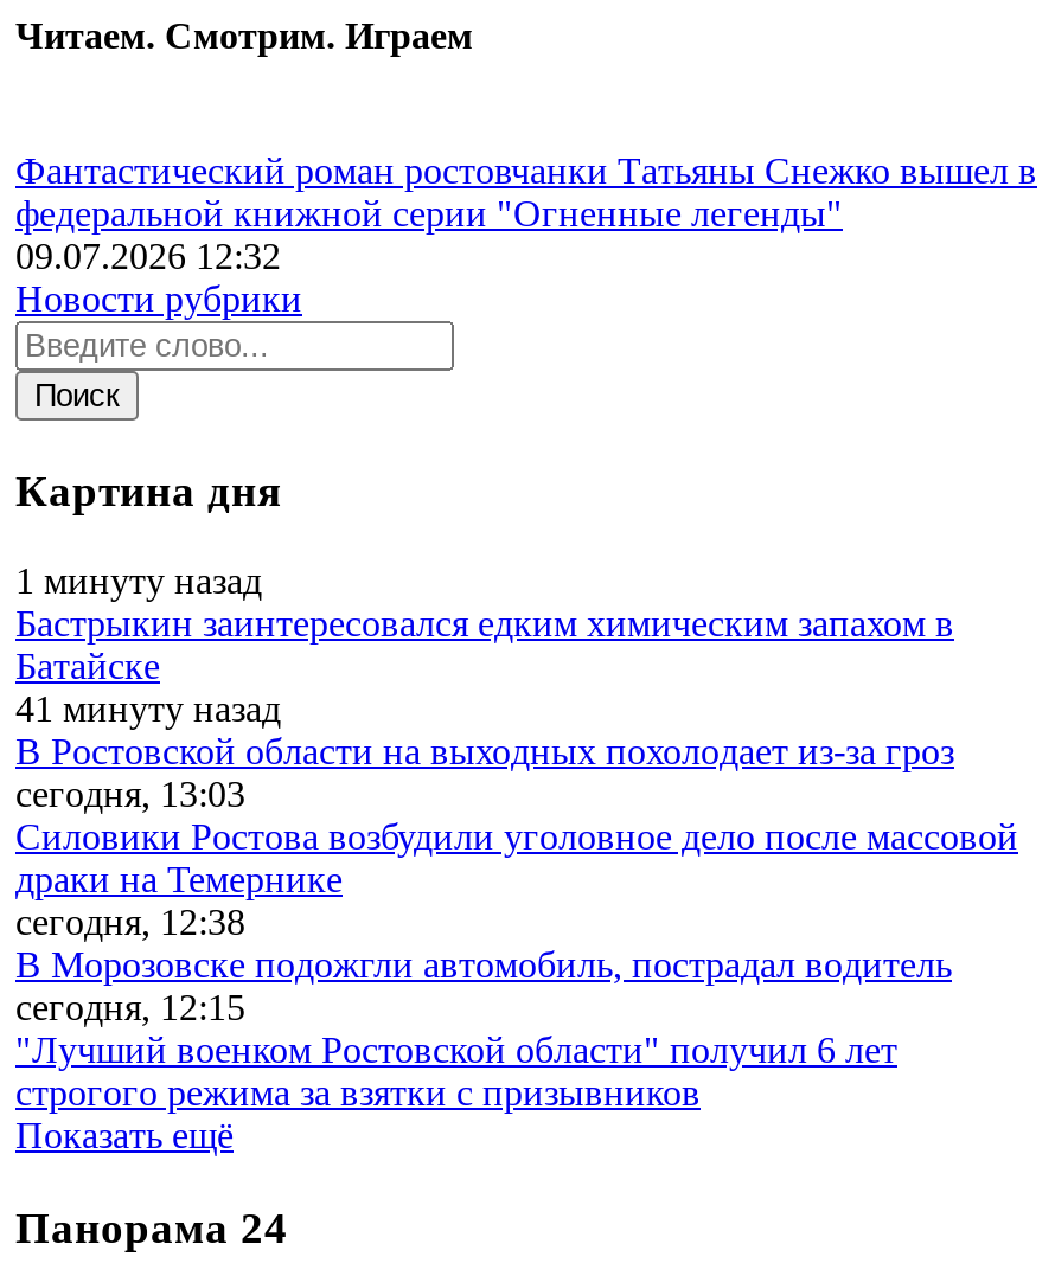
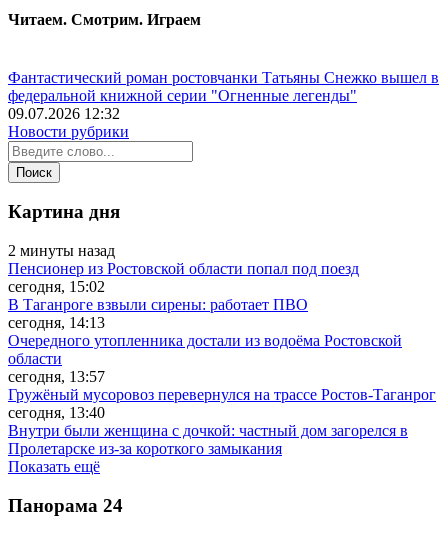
- 1 минуту назад
- Бастрыкин заинтересовался едким химическим запахом в
- Батайске
- 41 минуту назад
- В Ростовской области на выходных похолодает из-за гроз
- сегодня, 13:03
- Силовики Ростова возбудили уголовное дело после массовой
- драки на Темернике
- сегодня, 12:38
- В Морозовске подожгли автомобиль, пострадал водитель
- сегодня, 12:15
- "Лучший военком Ростовской области" получил 6 лет
- строгого режима за взятки с призывников
+ 2 минуты назад
+ Пенсионер из Ростовской области попал под поезд
+ сегодня, 15:02
+ В Таганроге взвыли сирены: работает ПВО
+ сегодня, 14:13
+ Очередного утопленника достали из водоёма Ростовской
+ области
+ сегодня, 13:57
+ Гружёный мусоровоз перевернулся на трассе Ростов-Таганрог
+ сегодня, 13:40
+ Внутри были женщина с дочкой: частный дом загорелся в
+ Пролетарске из-за короткого замыкания
